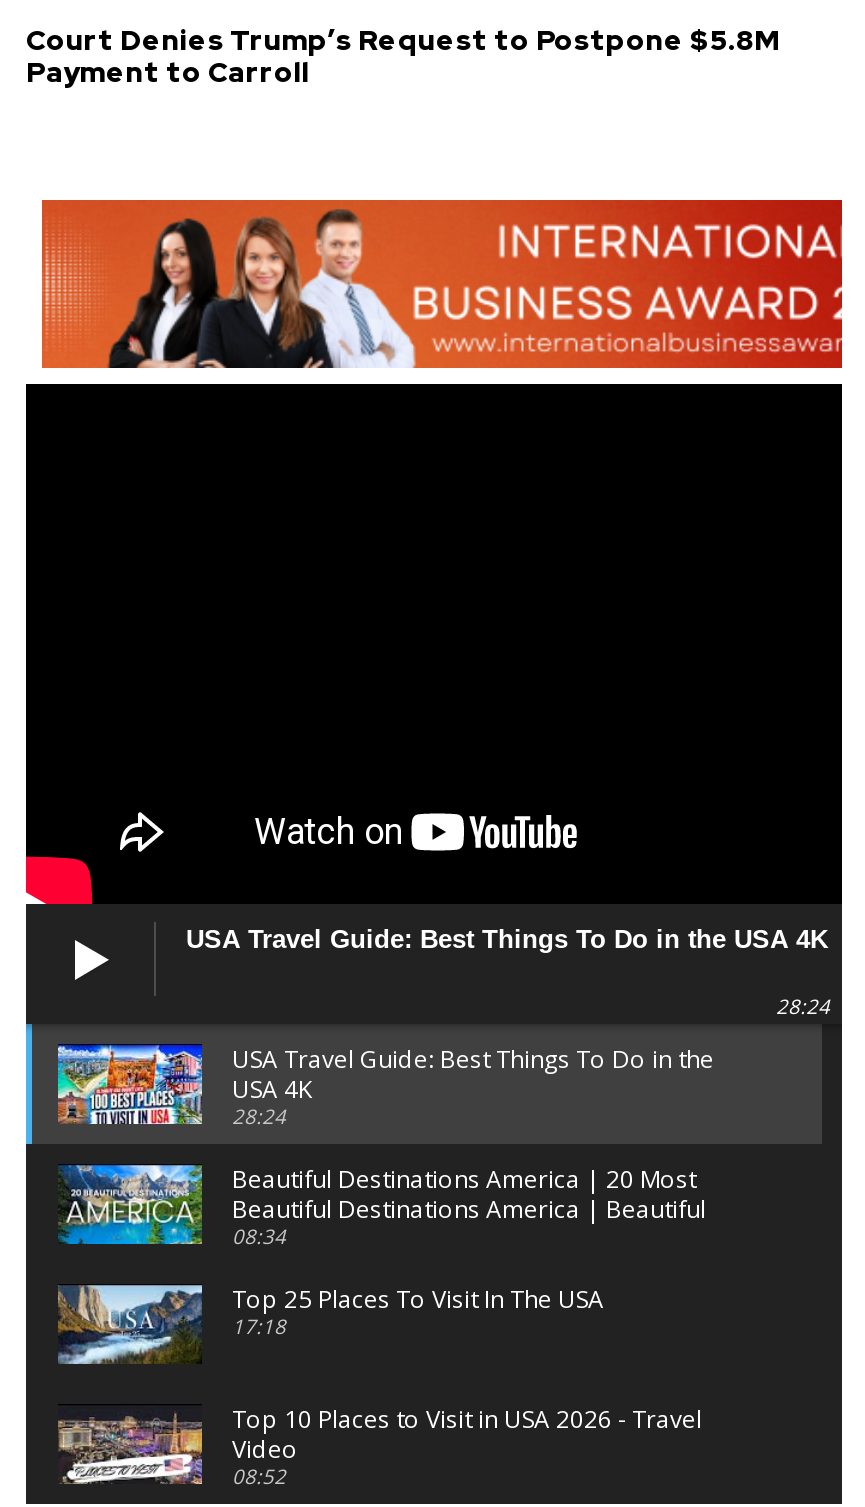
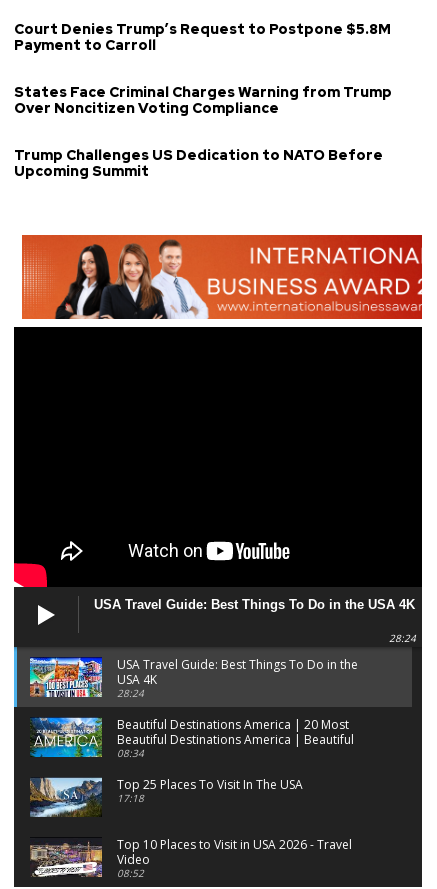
+ States Face Criminal Charges Warning from Trump
+ Over Noncitizen Voting Compliance
+ Trump Challenges US Dedication to NATO Before
+ Upcoming Summit
